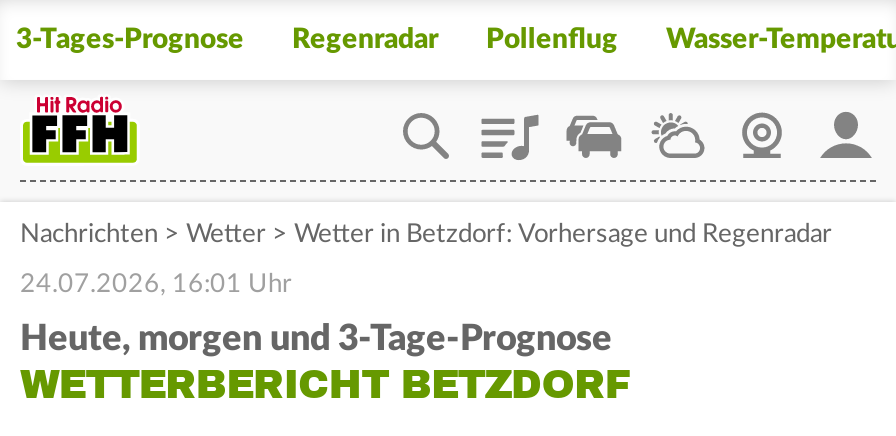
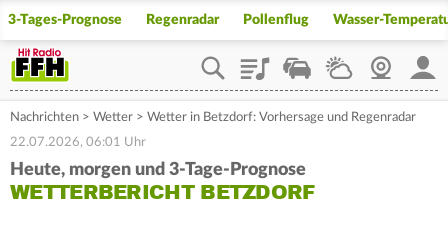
- 24.07.2026, 16:01 Uhr
+ 22.07.2026, 06:01 Uhr
